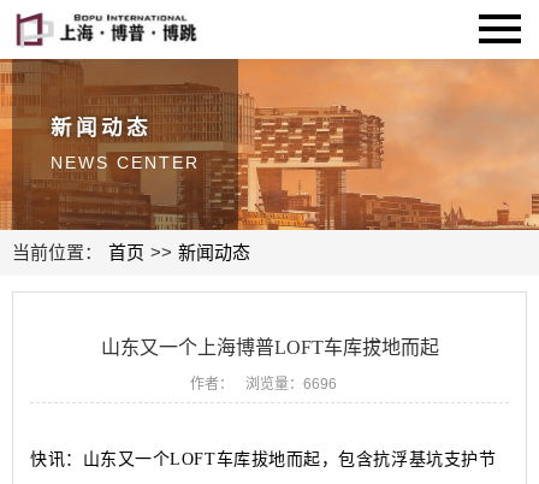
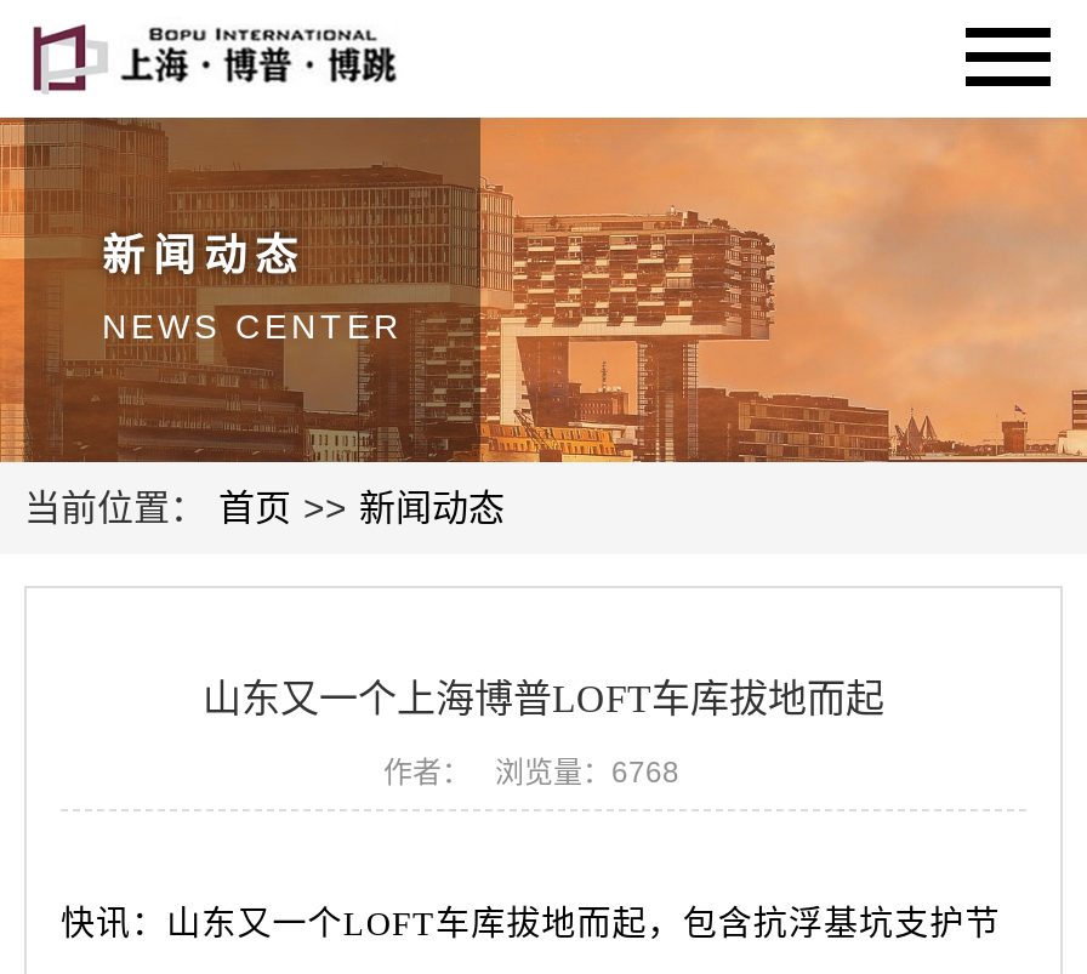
- 作者： 浏览量：6696
+ 作者： 浏览量：6768
